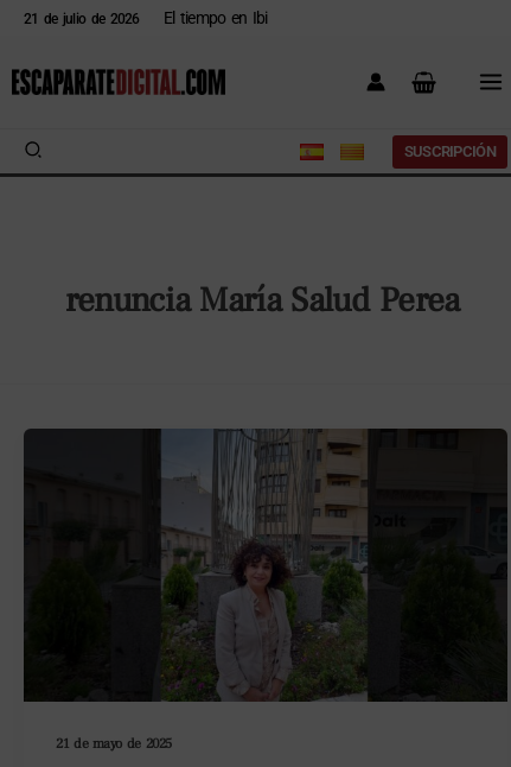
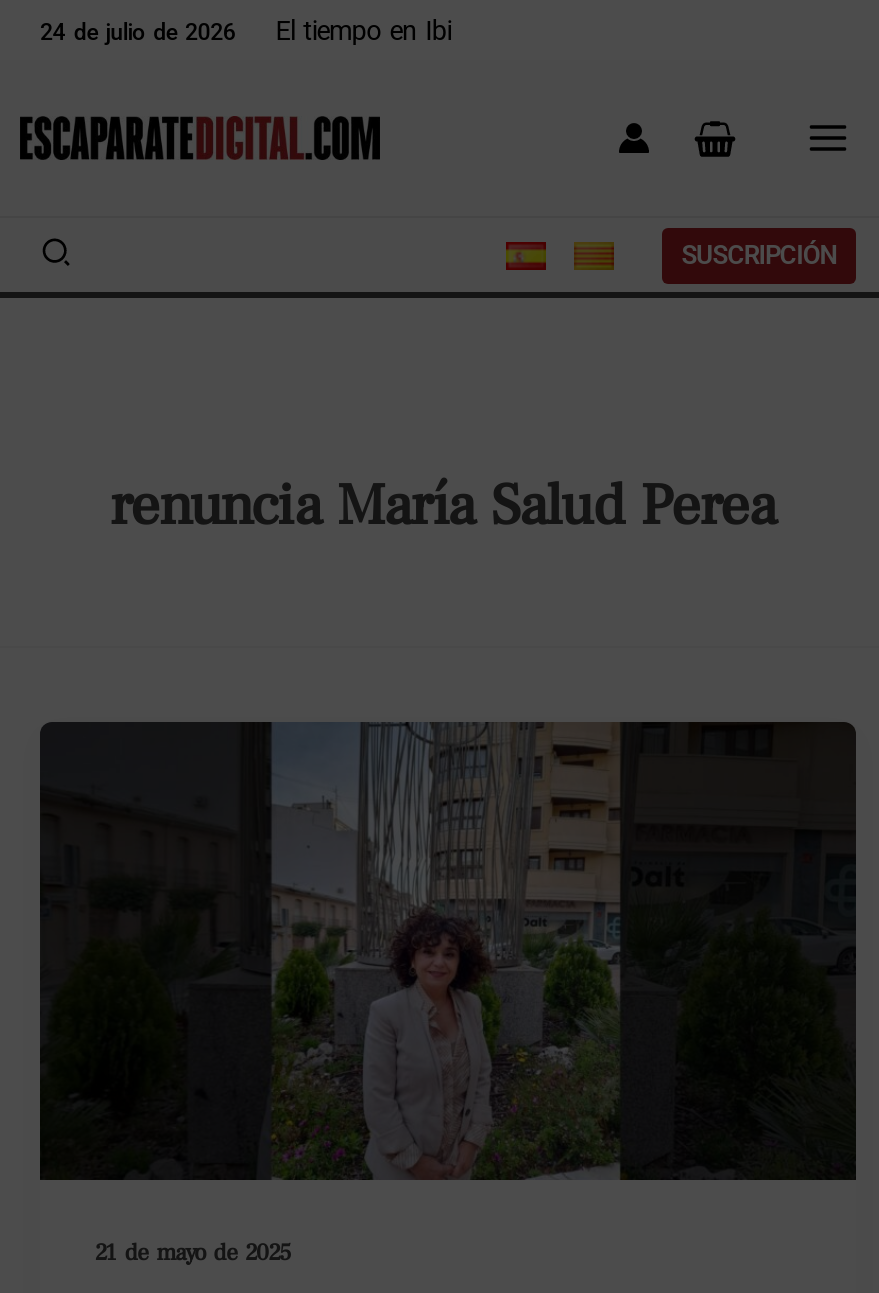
- 21 de julio de 2026
+ 24 de julio de 2026
